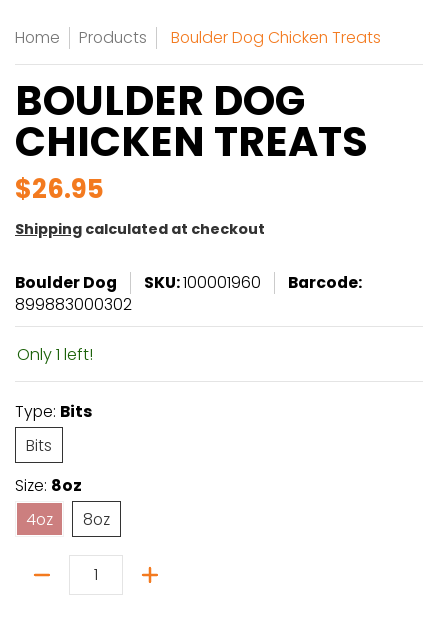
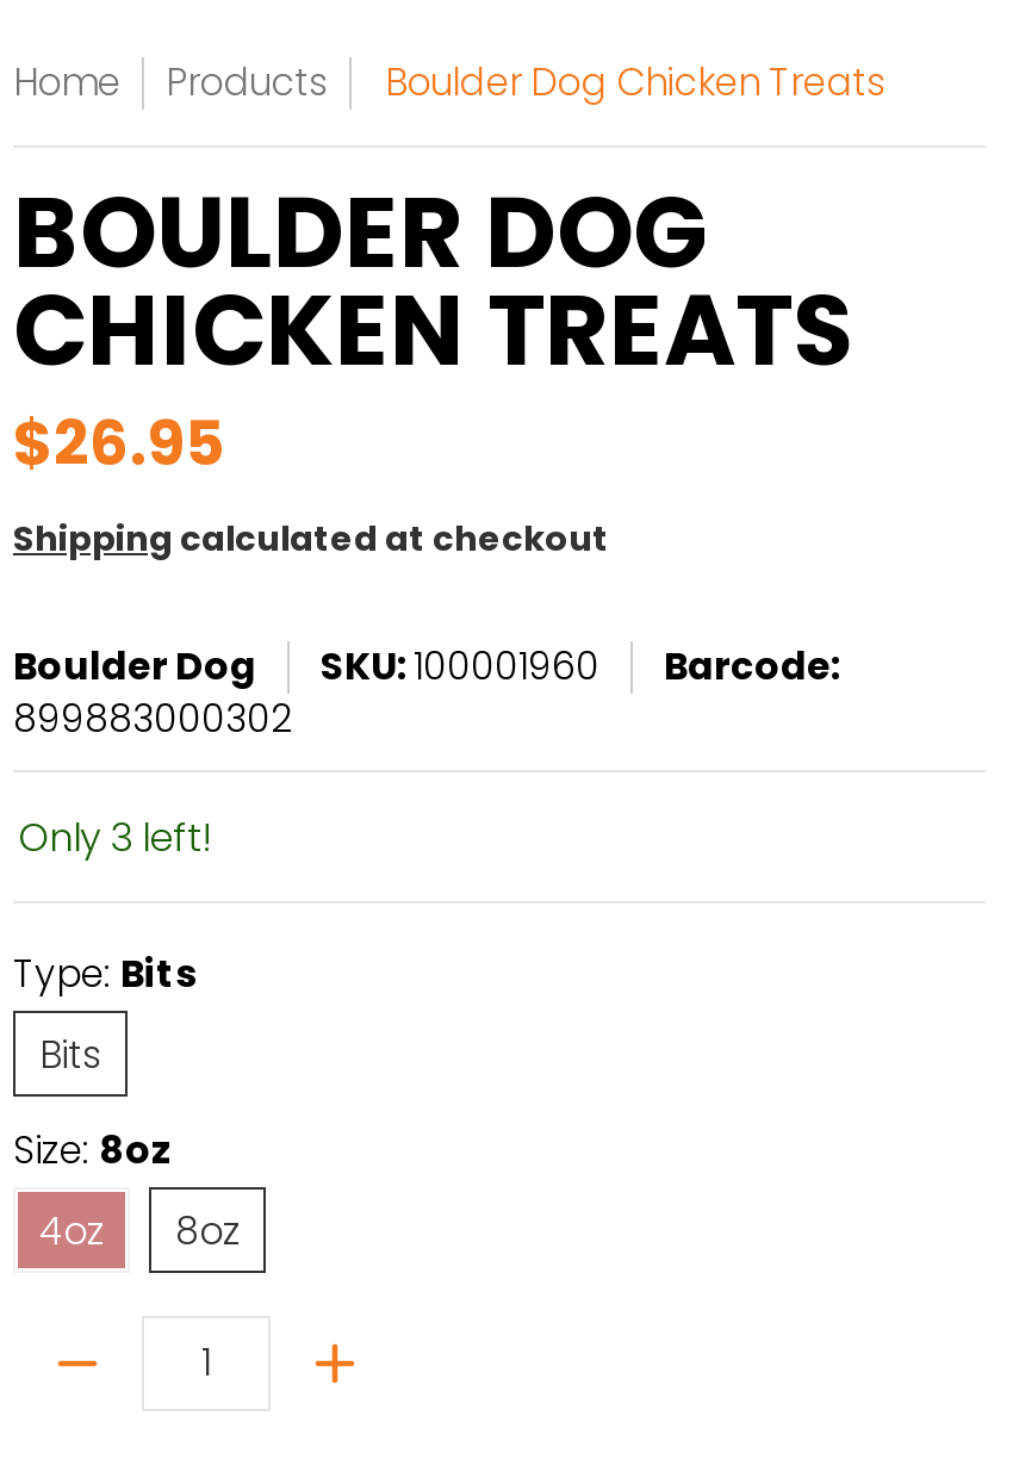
- Only 1 left!
+ Only 3 left!
